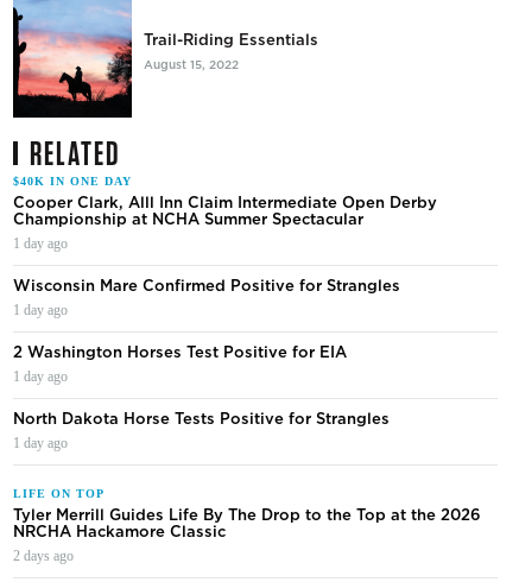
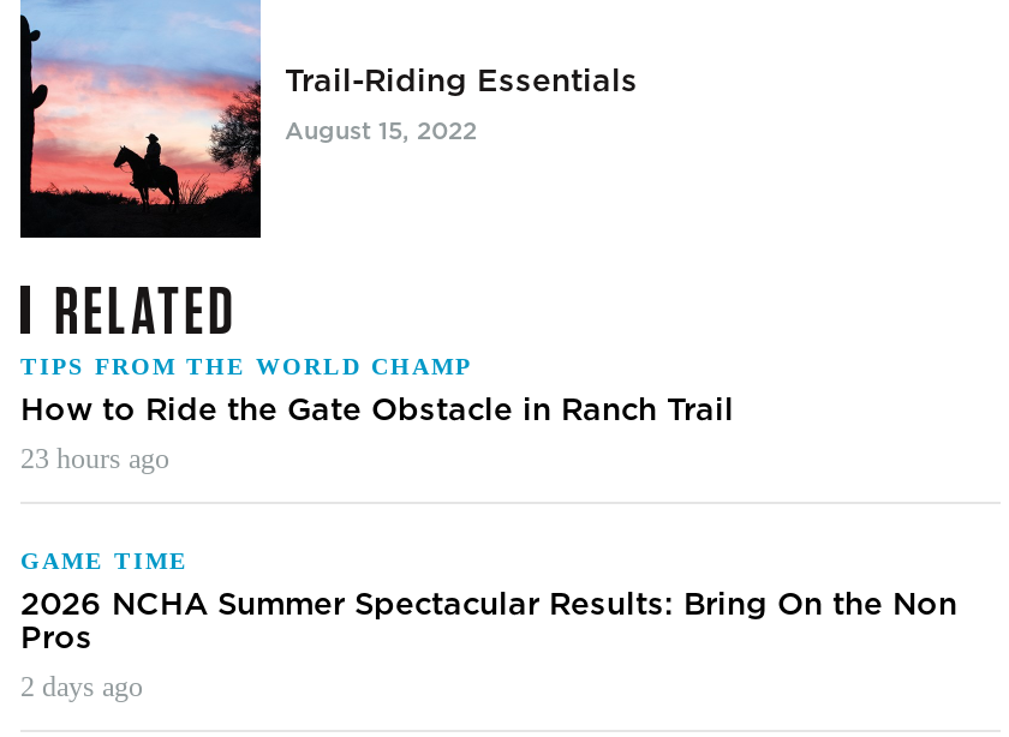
- $40K IN ONE DAY
- Cooper Clark, Alll Inn Claim Intermediate Open Derby
- Championship at NCHA Summer Spectacular
- 1 day ago
- Wisconsin Mare Confirmed Positive for Strangles
- 1 day ago
- 2 Washington Horses Test Positive for EIA
- 1 day ago
- North Dakota Horse Tests Positive for Strangles
- 1 day ago
- LIFE ON TOP
- Tyler Merrill Guides Life By The Drop to the Top at the 2026
- NRCHA Hackamore Classic
+ TIPS FROM THE WORLD CHAMP
+ How to Ride the Gate Obstacle in Ranch Trail
+ 23 hours ago
+ GAME TIME
+ 2026 NCHA Summer Spectacular Results: Bring On the Non
+ Pros
